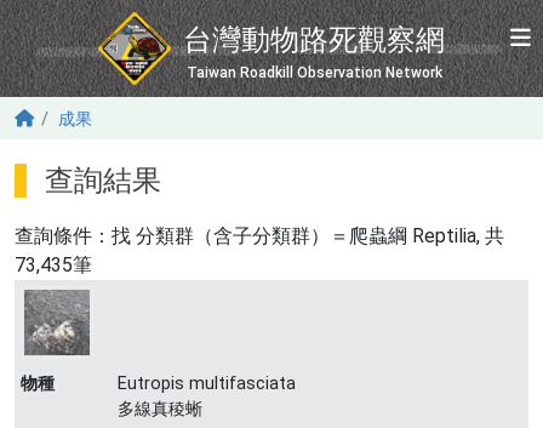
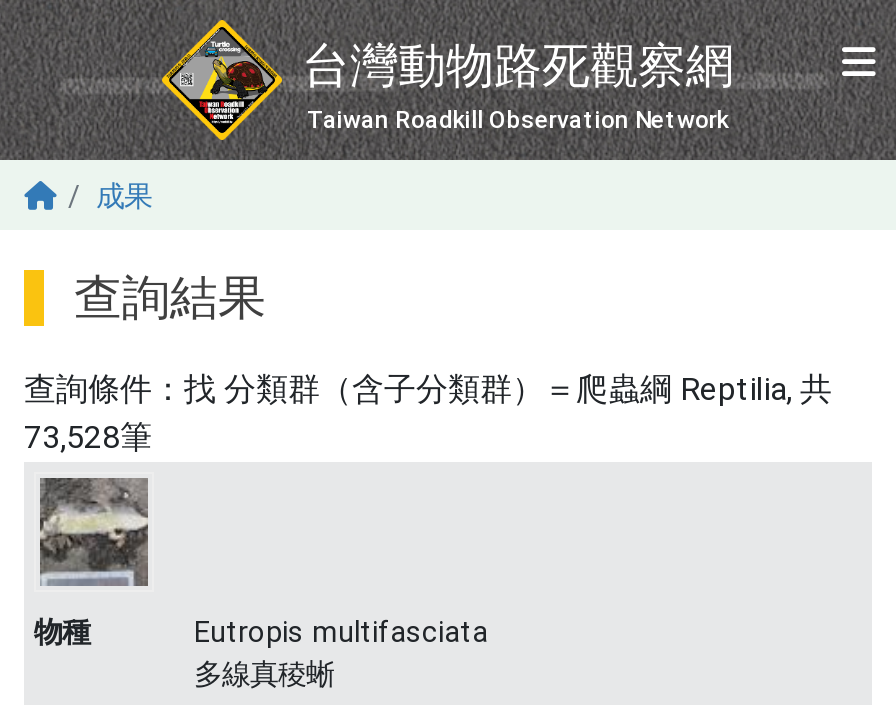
- 73,435筆
+ 73,528筆

- [image]
+ [image]
